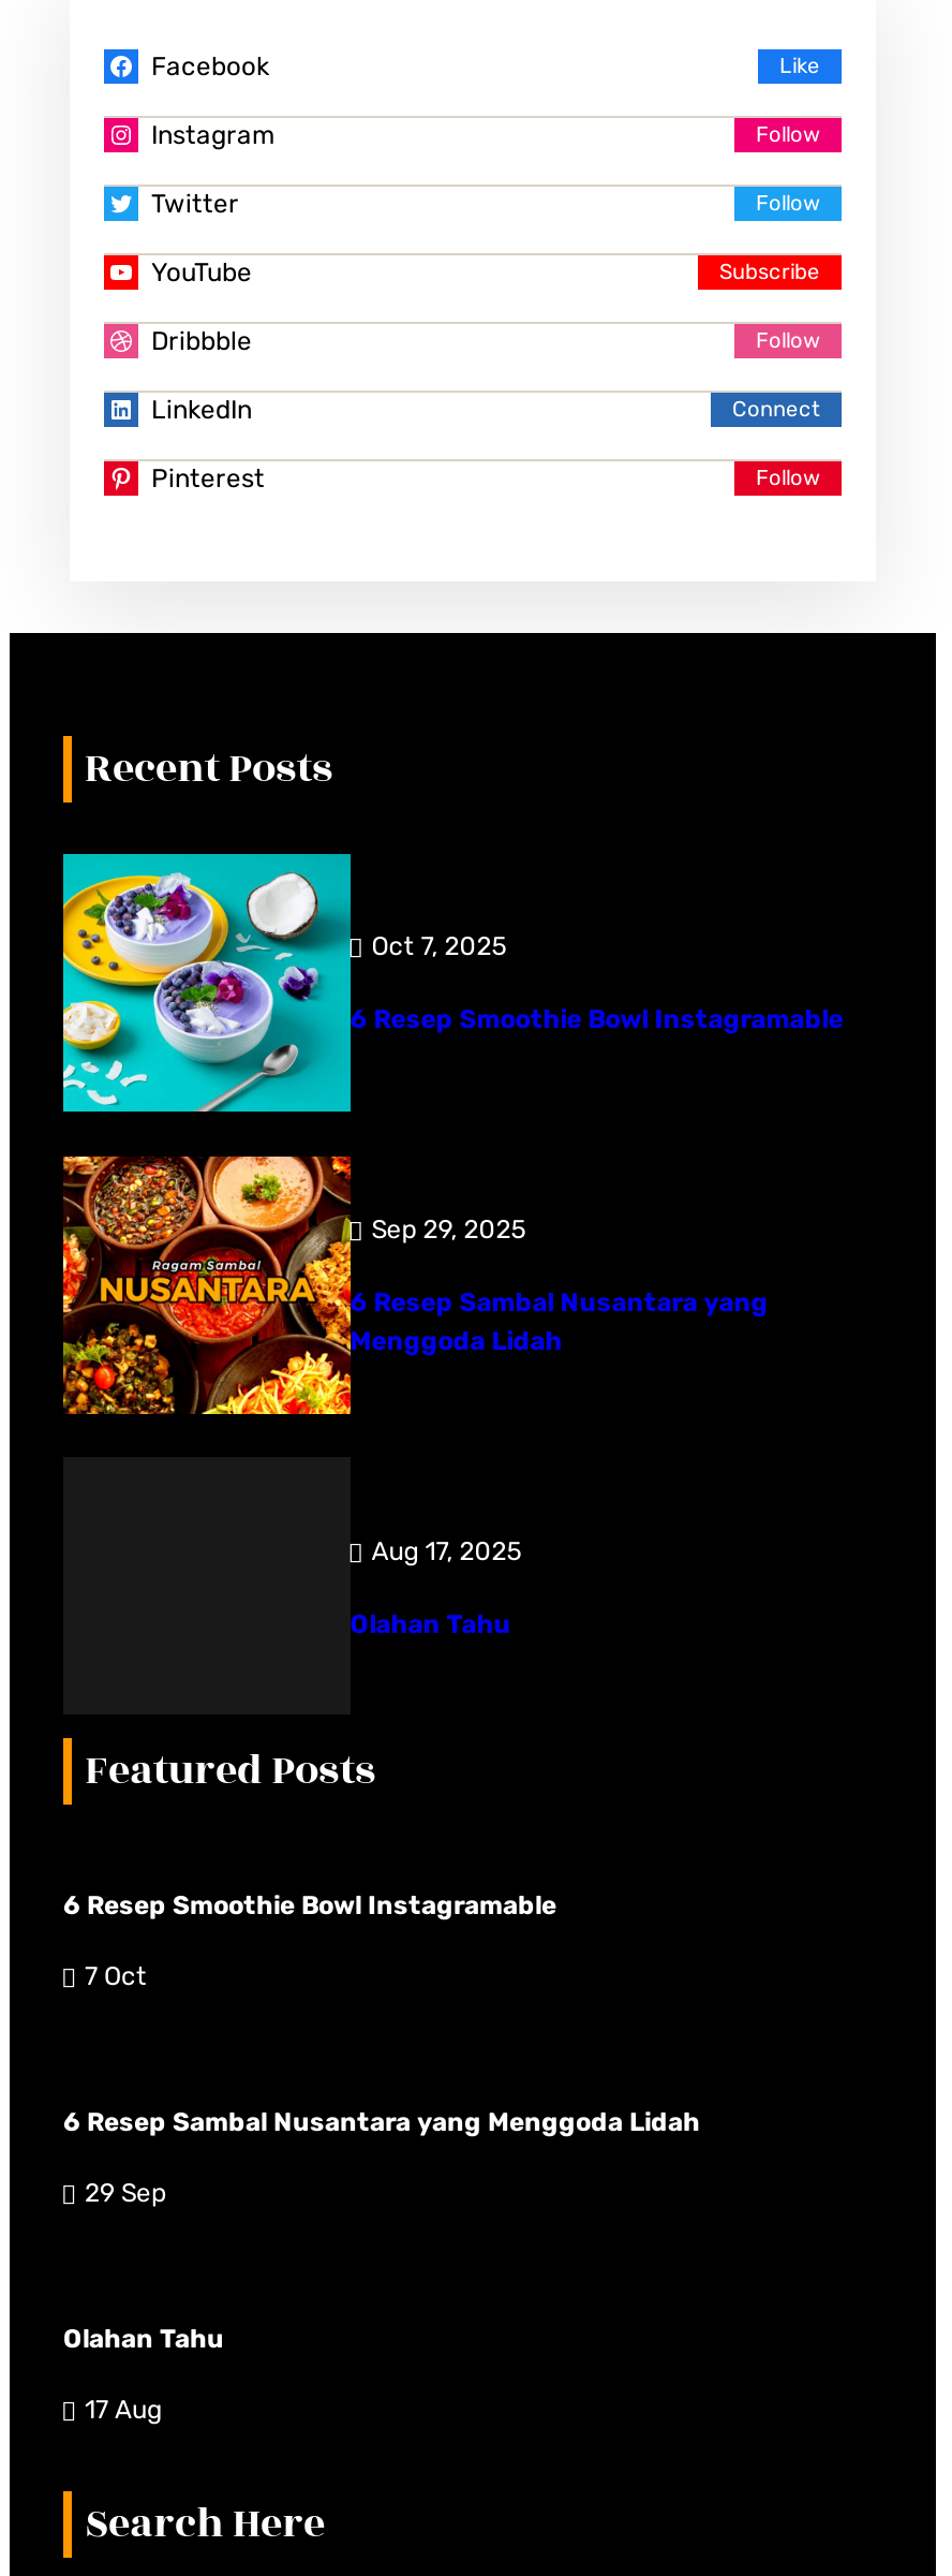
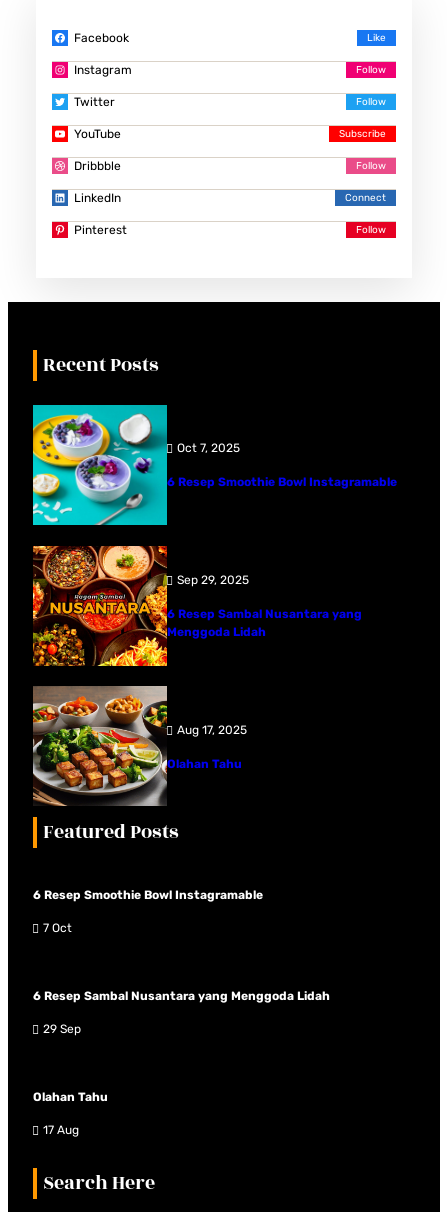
+ [image]
